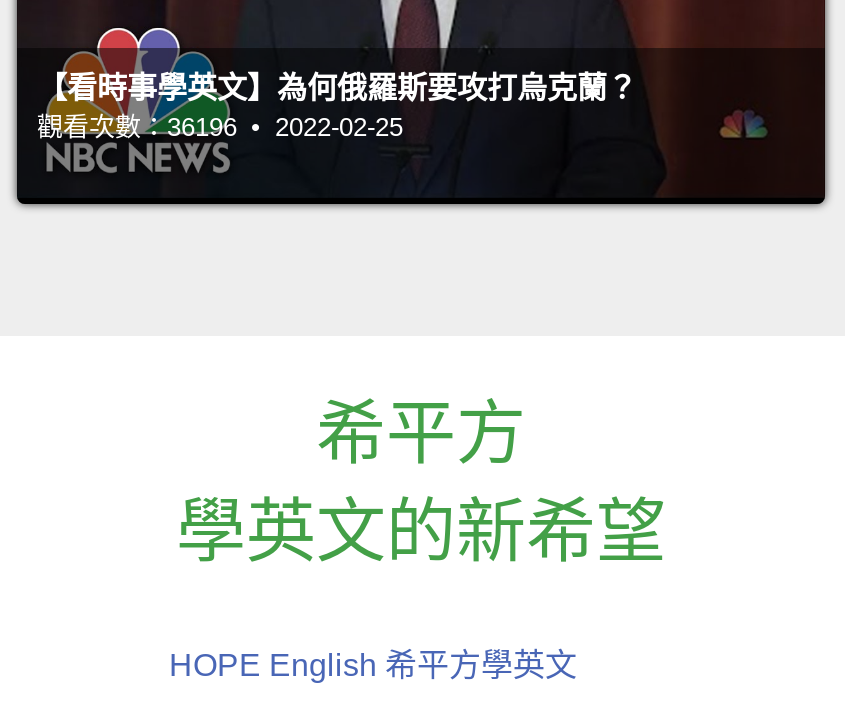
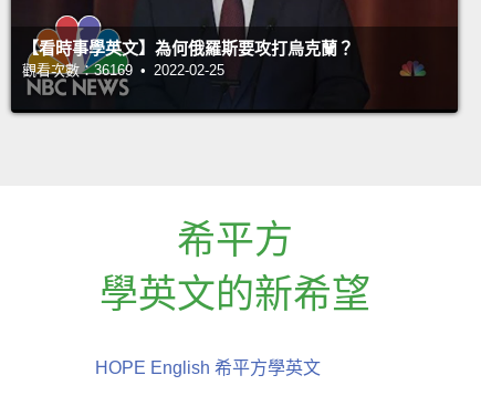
- 觀看次數：36196 • 2022-02-25
+ 觀看次數：36169 • 2022-02-25
